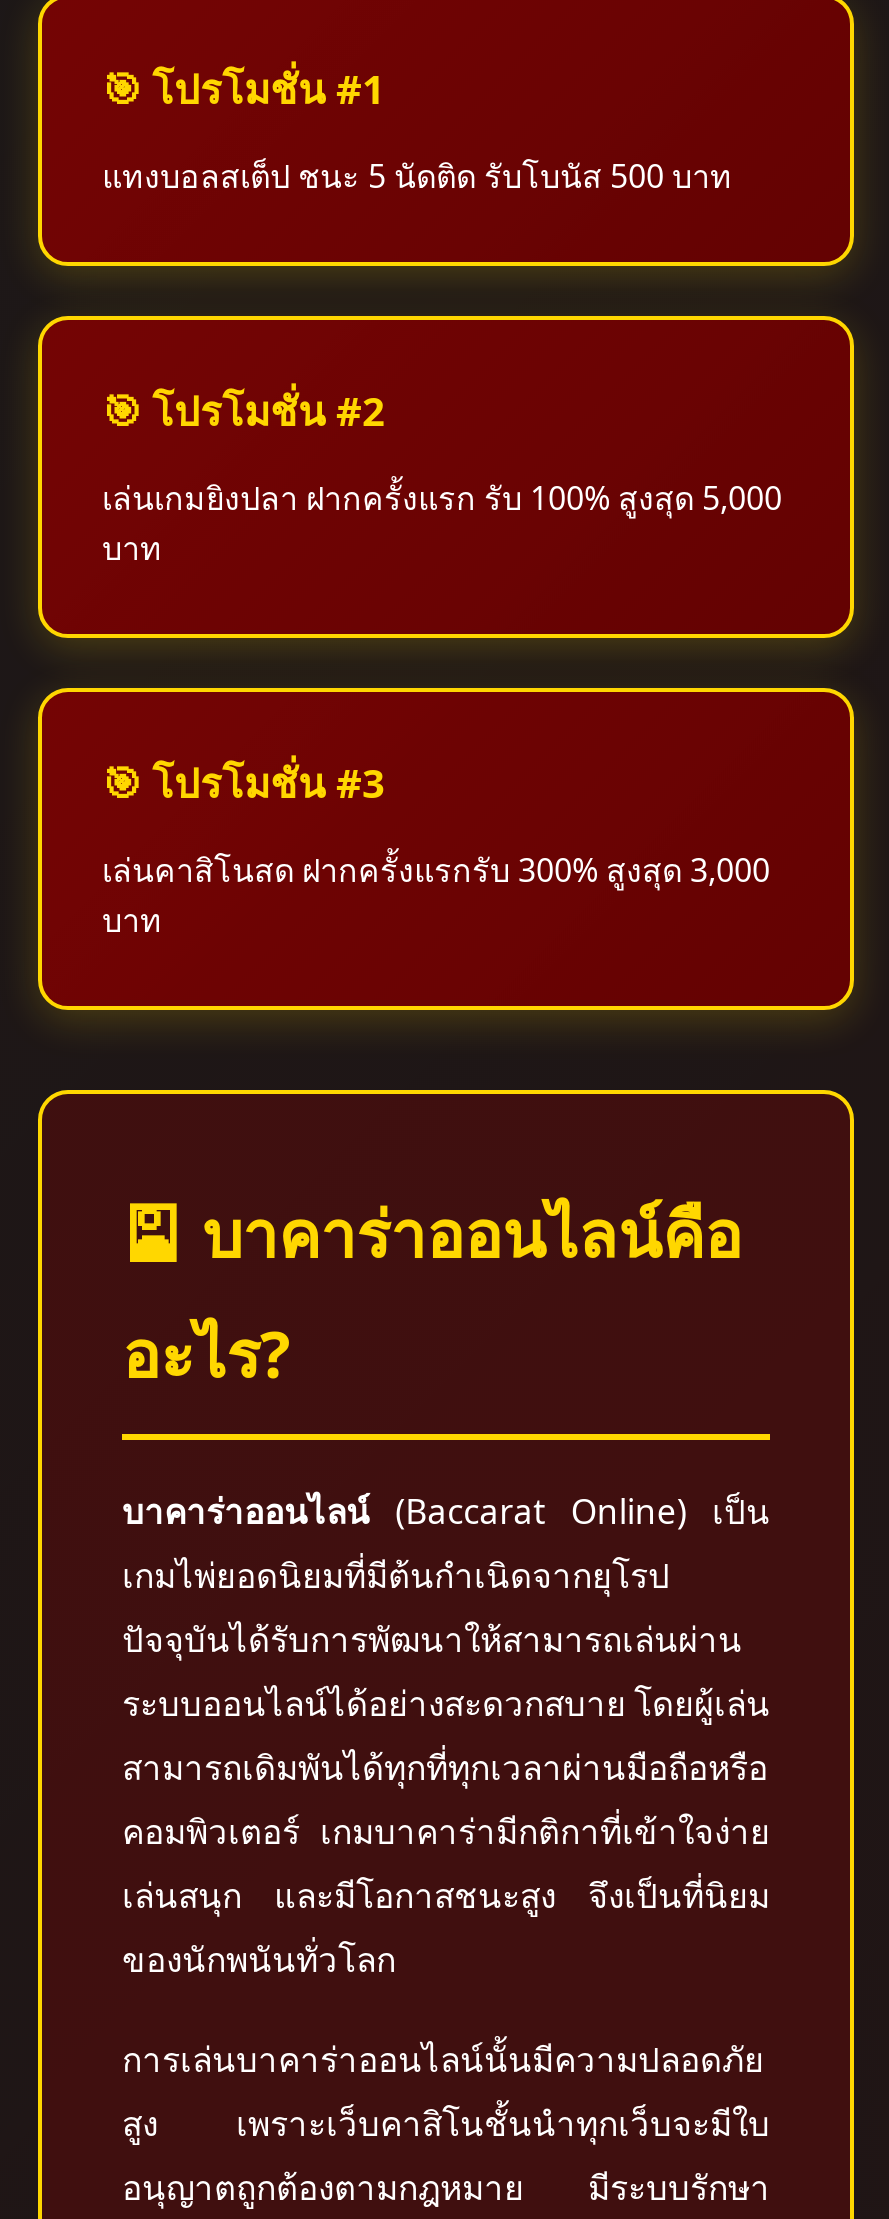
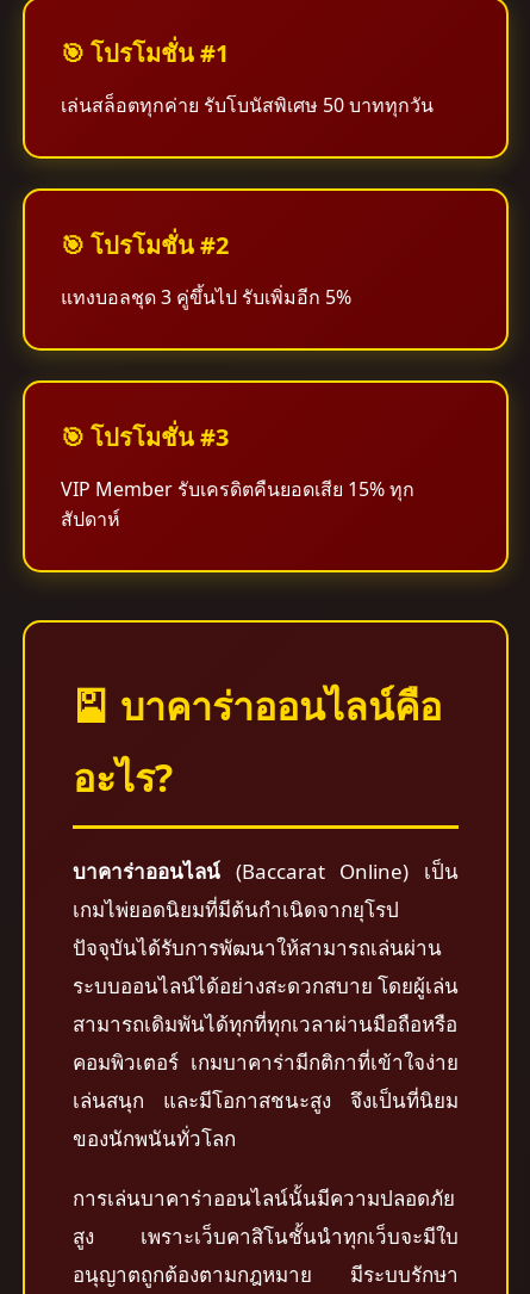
- แทงบอลสเต็ป ชนะ 5 นัดติด รับโบนัส 500 บาท
+ เล่นสล็อตทุกค่าย รับโบนัสพิเศษ 50 บาททุกวัน

- เล่นเกมยิงปลา ฝากครั้งแรก รับ 100% สูงสุด 5,000
- บาท
+ แทงบอลชุด 3 คู่ขึ้นไป รับเพิ่มอีก 5%

- เล่นคาสิโนสด ฝากครั้งแรกรับ 300% สูงสุด 3,000
- บาท
+ VIP Member รับเครดิตคืนยอดเสีย 15% ทุก
+ สัปดาห์
